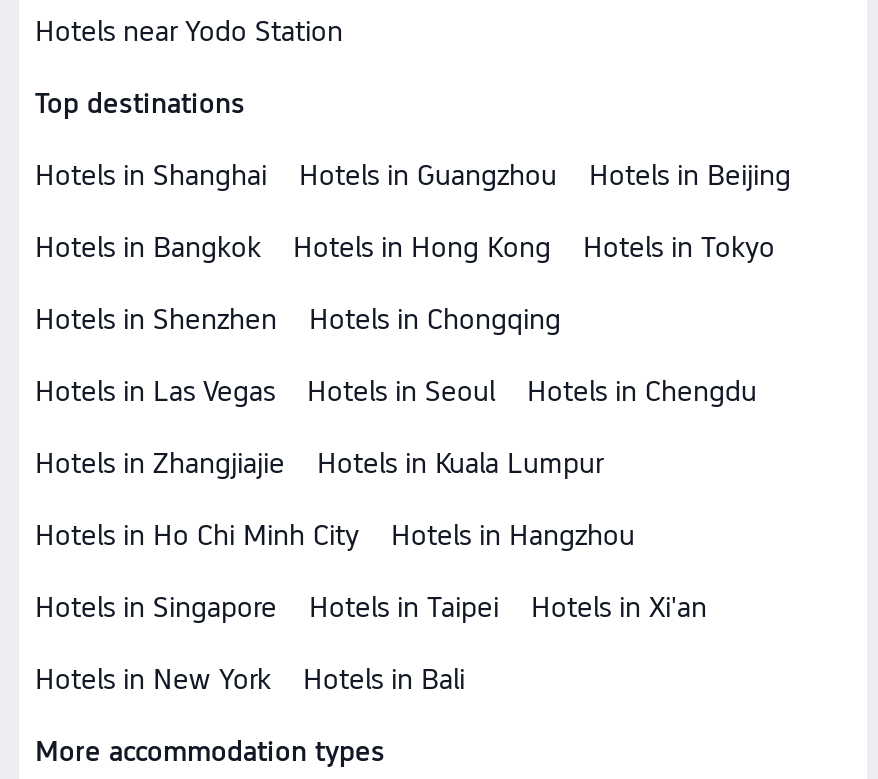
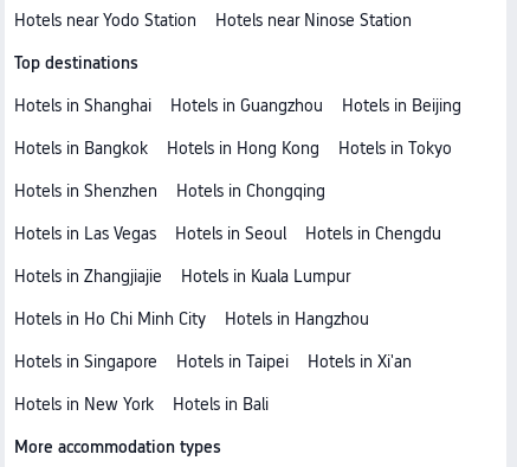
+ Hotels near Ninose Station
